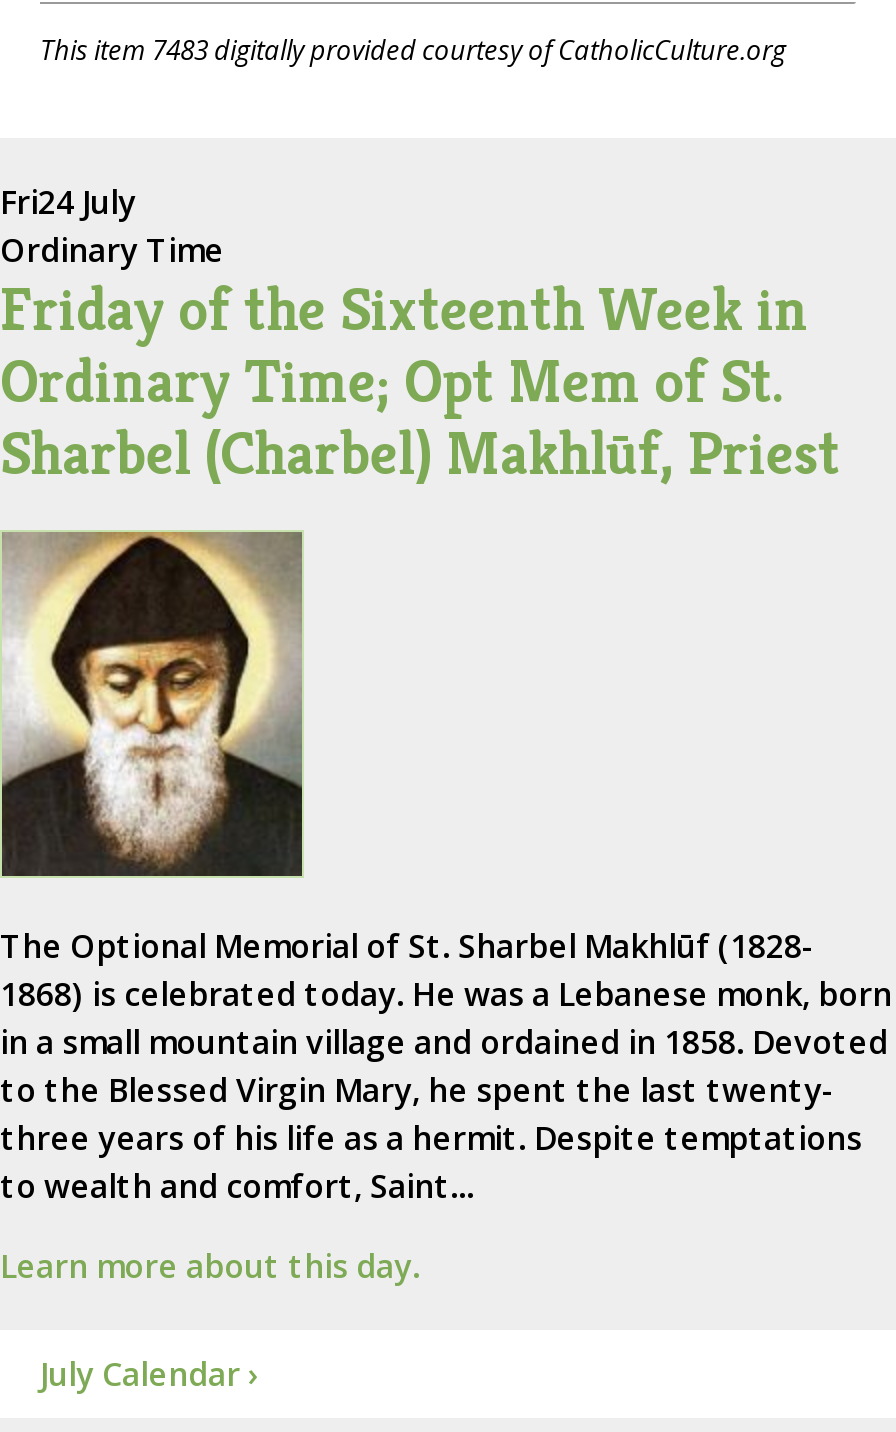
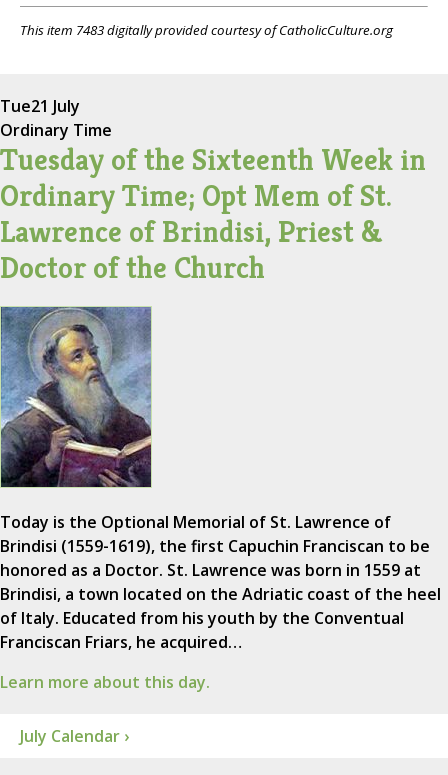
- Fri24 July
+ Tue21 July

- Friday of the Sixteenth Week in
+ Tuesday of the Sixteenth Week in

- Sharbel (Charbel) Makhlūf, Priest
+ Lawrence of Brindisi, Priest &
+ Doctor of the Church

- [image]
+ [image]

- The Optional Memorial of St. Sharbel Makhlūf (1828-
- 1868) is celebrated today. He was a Lebanese monk, born
- in a small mountain village and ordained in 1858. Devoted
- to the Blessed Virgin Mary, he spent the last twenty-
- three years of his life as a hermit. Despite temptations
- to wealth and comfort, Saint…
+ Today is the Optional Memorial of St. Lawrence of
+ Brindisi (1559-1619), the first Capuchin Franciscan to be
+ honored as a Doctor. St. Lawrence was born in 1559 at
+ Brindisi, a town located on the Adriatic coast of the heel
+ of Italy. Educated from his youth by the Conventual
+ Franciscan Friars, he acquired…
